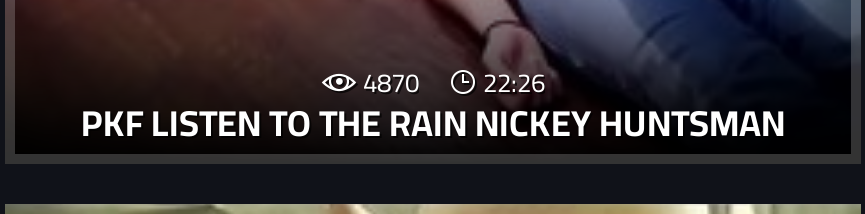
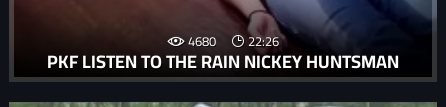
- 4870 22:26
+ 4680 22:26
